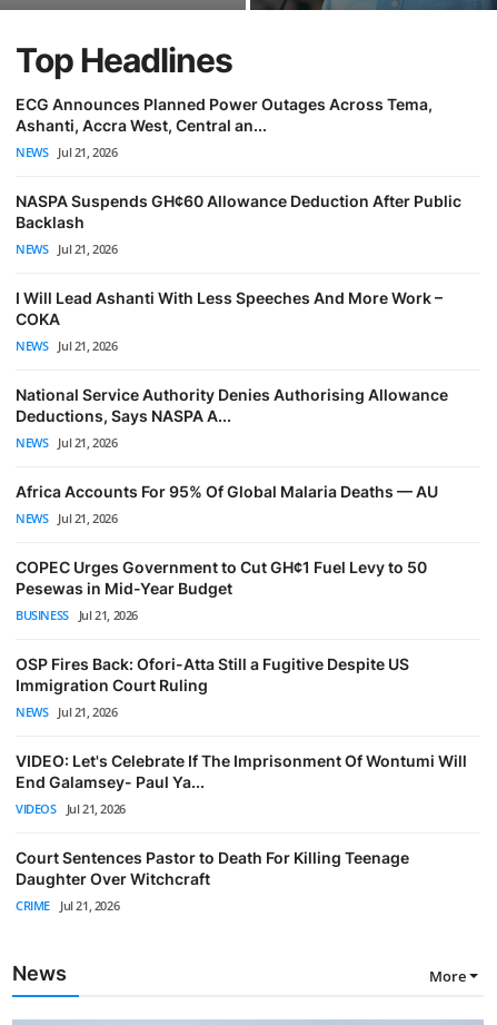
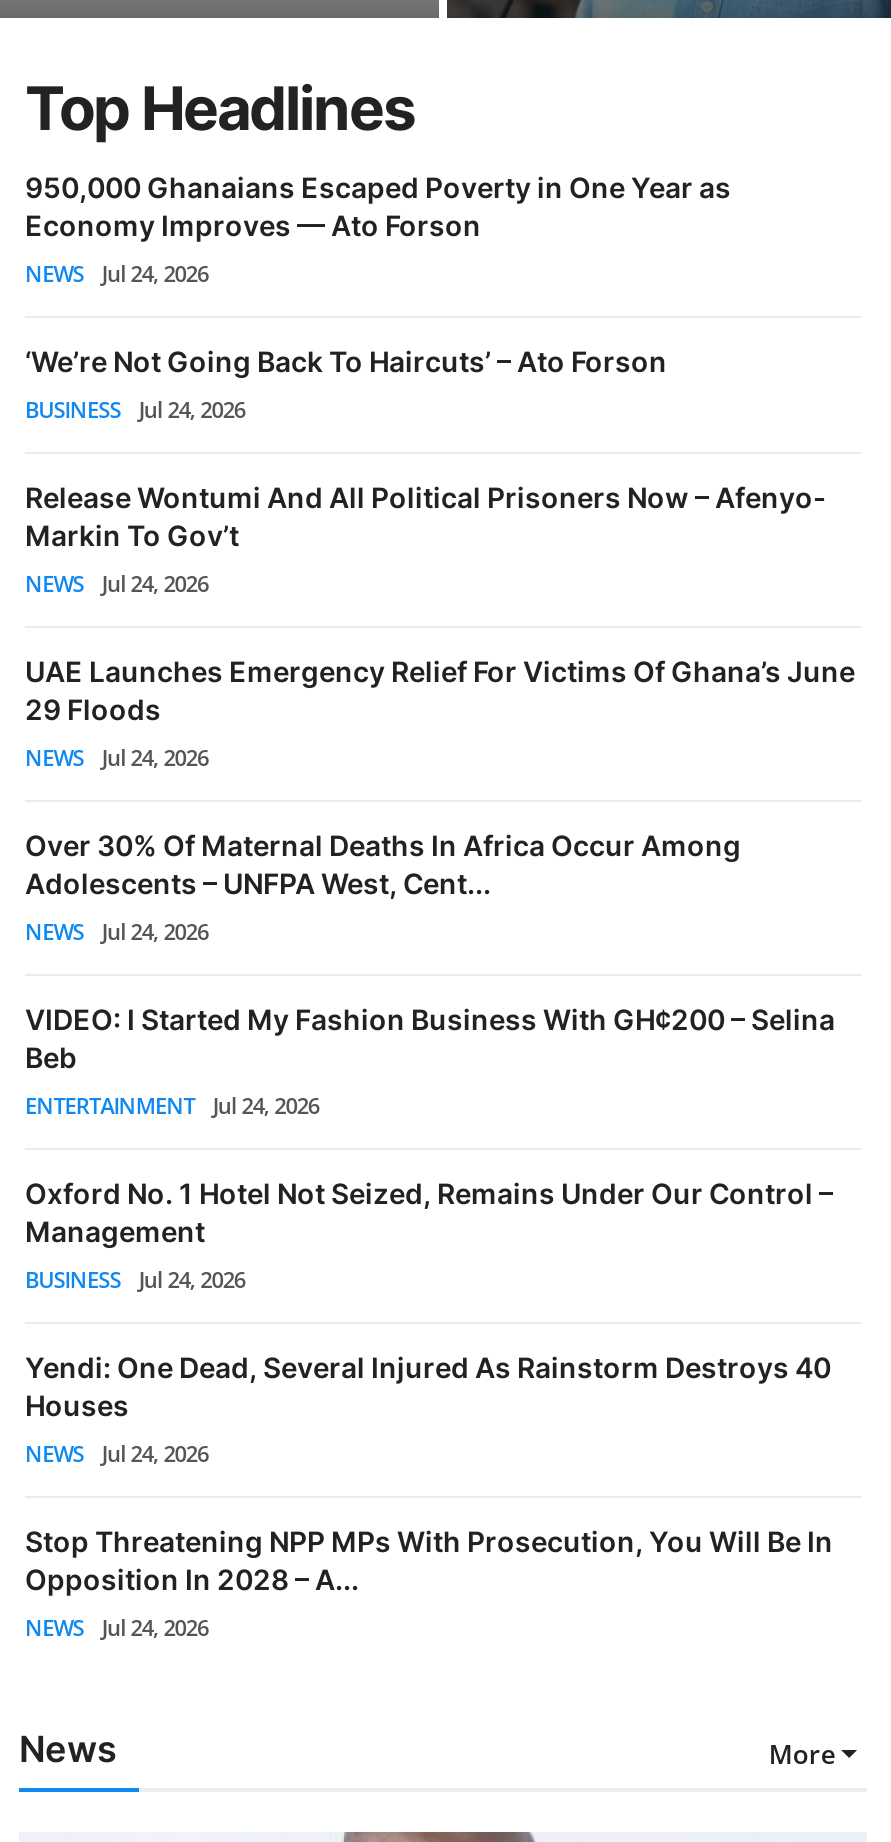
- ECG Announces Planned Power Outages Across Tema,
- Ashanti, Accra West, Central an...
+ 950,000 Ghanaians Escaped Poverty in One Year as
+ Economy Improves — Ato Forson

- NEWS Jul 21, 2026
+ NEWS Jul 24, 2026

- NASPA Suspends GH¢60 Allowance Deduction After Public
- Backlash
+ ‘We’re Not Going Back To Haircuts’ – Ato Forson

- NEWS Jul 21, 2026
+ BUSINESS Jul 24, 2026

- I Will Lead Ashanti With Less Speeches And More Work –
- COKA
+ Release Wontumi And All Political Prisoners Now – Afenyo-
+ Markin To Gov’t

- NEWS Jul 21, 2026
+ NEWS Jul 24, 2026

- National Service Authority Denies Authorising Allowance
- Deductions, Says NASPA A...
+ UAE Launches Emergency Relief For Victims Of Ghana’s June
+ 29 Floods

- NEWS Jul 21, 2026
+ NEWS Jul 24, 2026

- Africa Accounts For 95% Of Global Malaria Deaths — AU
+ Over 30% Of Maternal Deaths In Africa Occur Among
+ Adolescents – UNFPA West, Cent...

- NEWS Jul 21, 2026
+ NEWS Jul 24, 2026

- COPEC Urges Government to Cut GH¢1 Fuel Levy to 50
- Pesewas in Mid-Year Budget
+ VIDEO: I Started My Fashion Business With GH¢200 – Selina
+ Beb

- BUSINESS Jul 21, 2026
+ ENTERTAINMENT Jul 24, 2026

- OSP Fires Back: Ofori-Atta Still a Fugitive Despite US
- Immigration Court Ruling
+ Oxford No. 1 Hotel Not Seized, Remains Under Our Control –
+ Management

- NEWS Jul 21, 2026
+ BUSINESS Jul 24, 2026

- VIDEO: Let's Celebrate If The Imprisonment Of Wontumi Will
- End Galamsey- Paul Ya...
+ Yendi: One Dead, Several Injured As Rainstorm Destroys 40
+ Houses

- VIDEOS Jul 21, 2026
+ NEWS Jul 24, 2026

- Court Sentences Pastor to Death For Killing Teenage
- Daughter Over Witchcraft
+ Stop Threatening NPP MPs With Prosecution, You Will Be In
+ Opposition In 2028 – A...

- CRIME Jul 21, 2026
+ NEWS Jul 24, 2026
